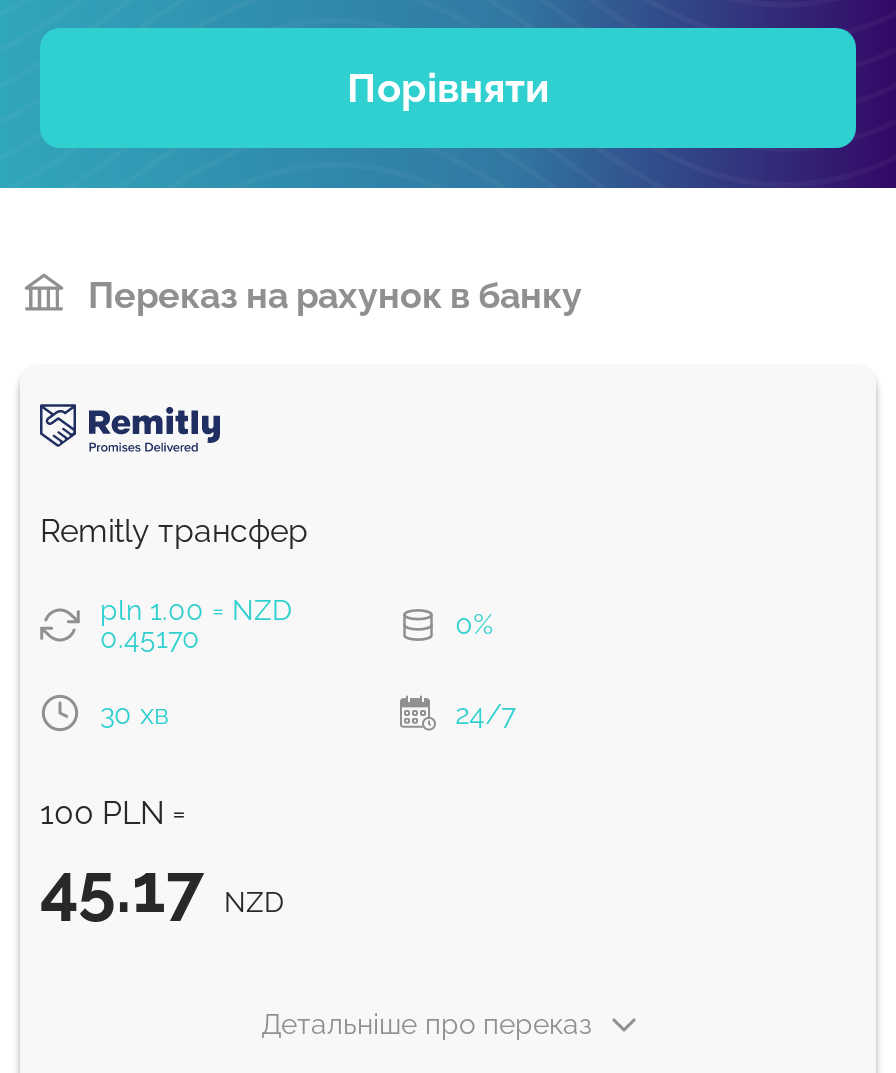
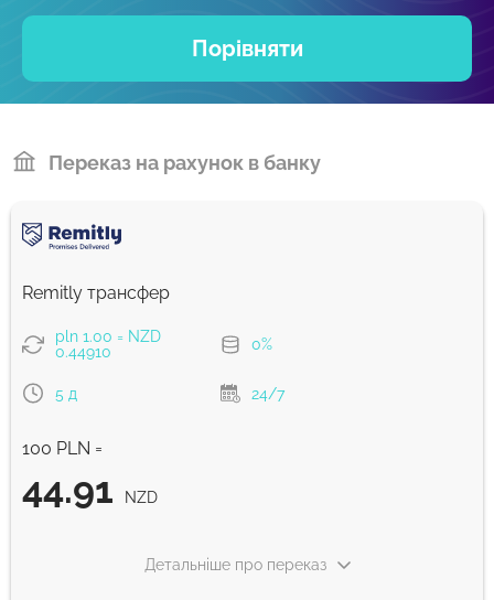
- 0.45170
+ 0.44910

- 30 хв
+ 5 д

- 45.17 NZD
+ 44.91 NZD
